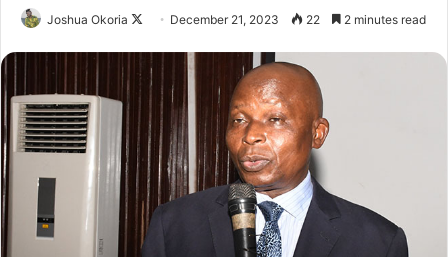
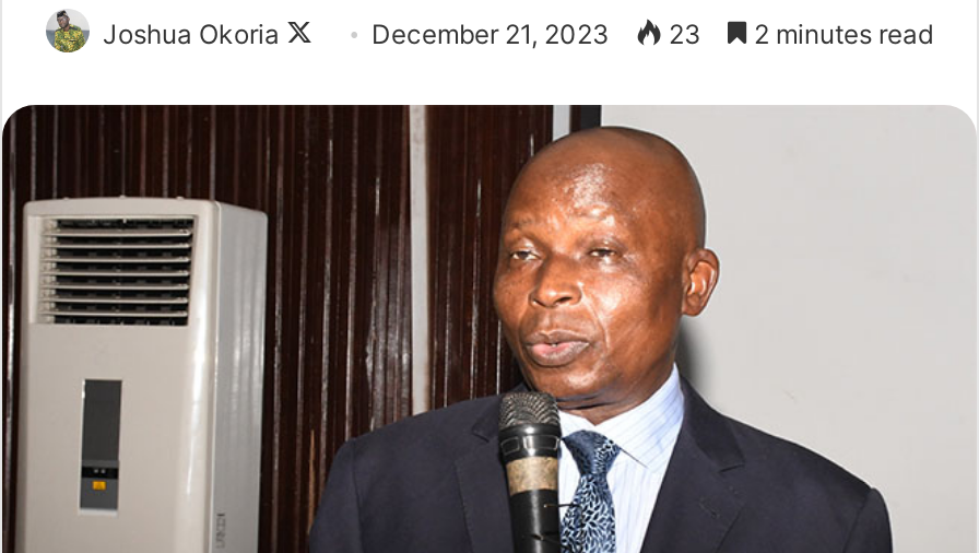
- 22
+ 23
